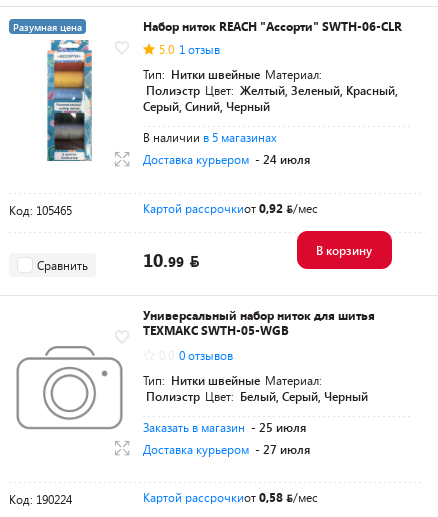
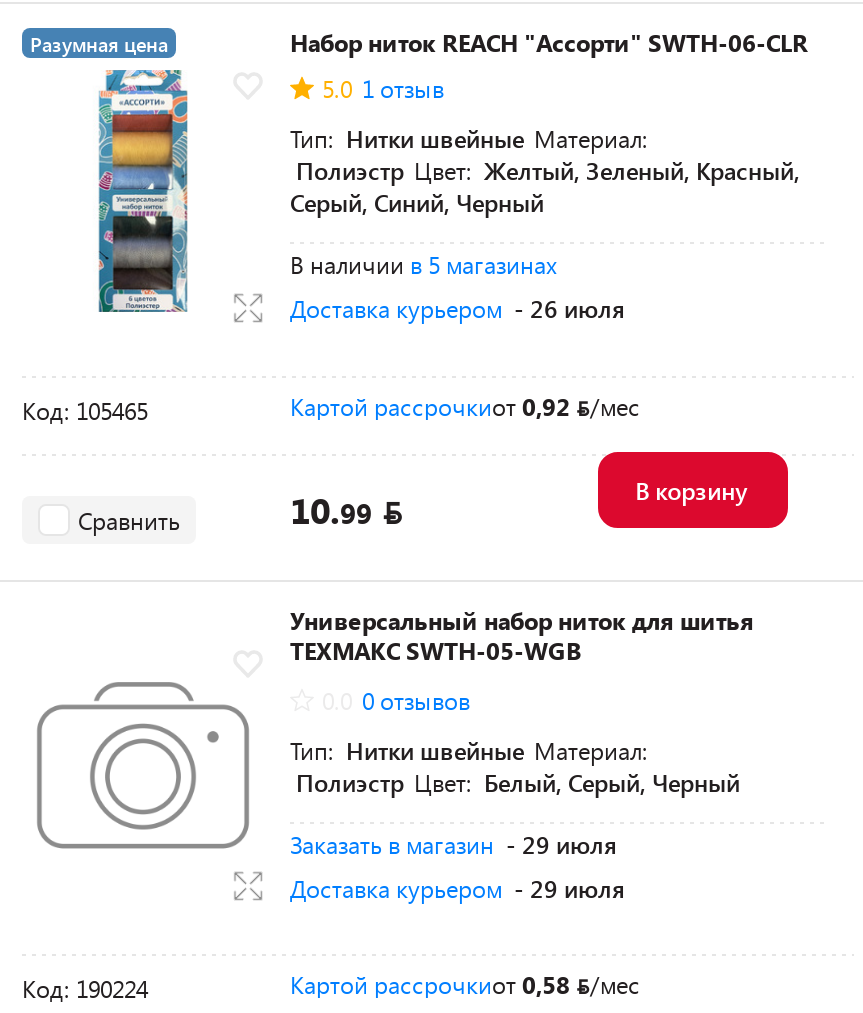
- Доставка курьером - 24 июля
+ Доставка курьером - 26 июля

- Заказать в магазин - 25 июля
+ Заказать в магазин - 29 июля

- Доставка курьером - 27 июля
+ Доставка курьером - 29 июля
